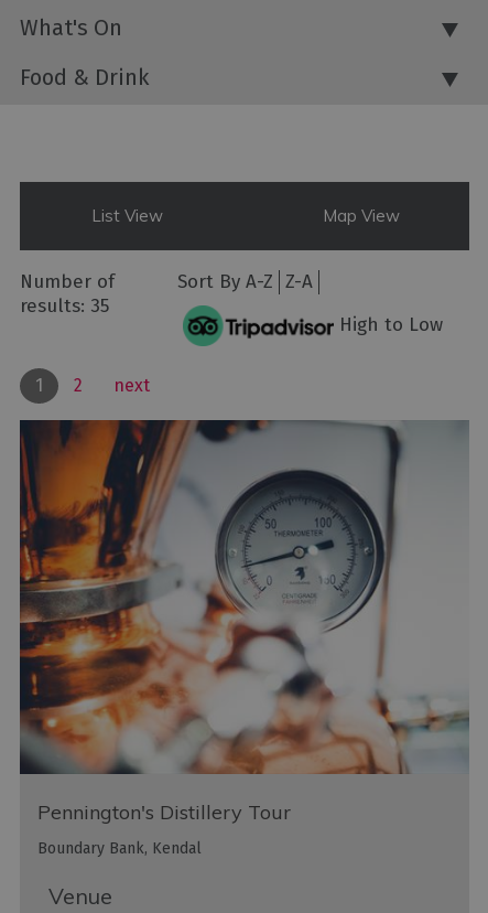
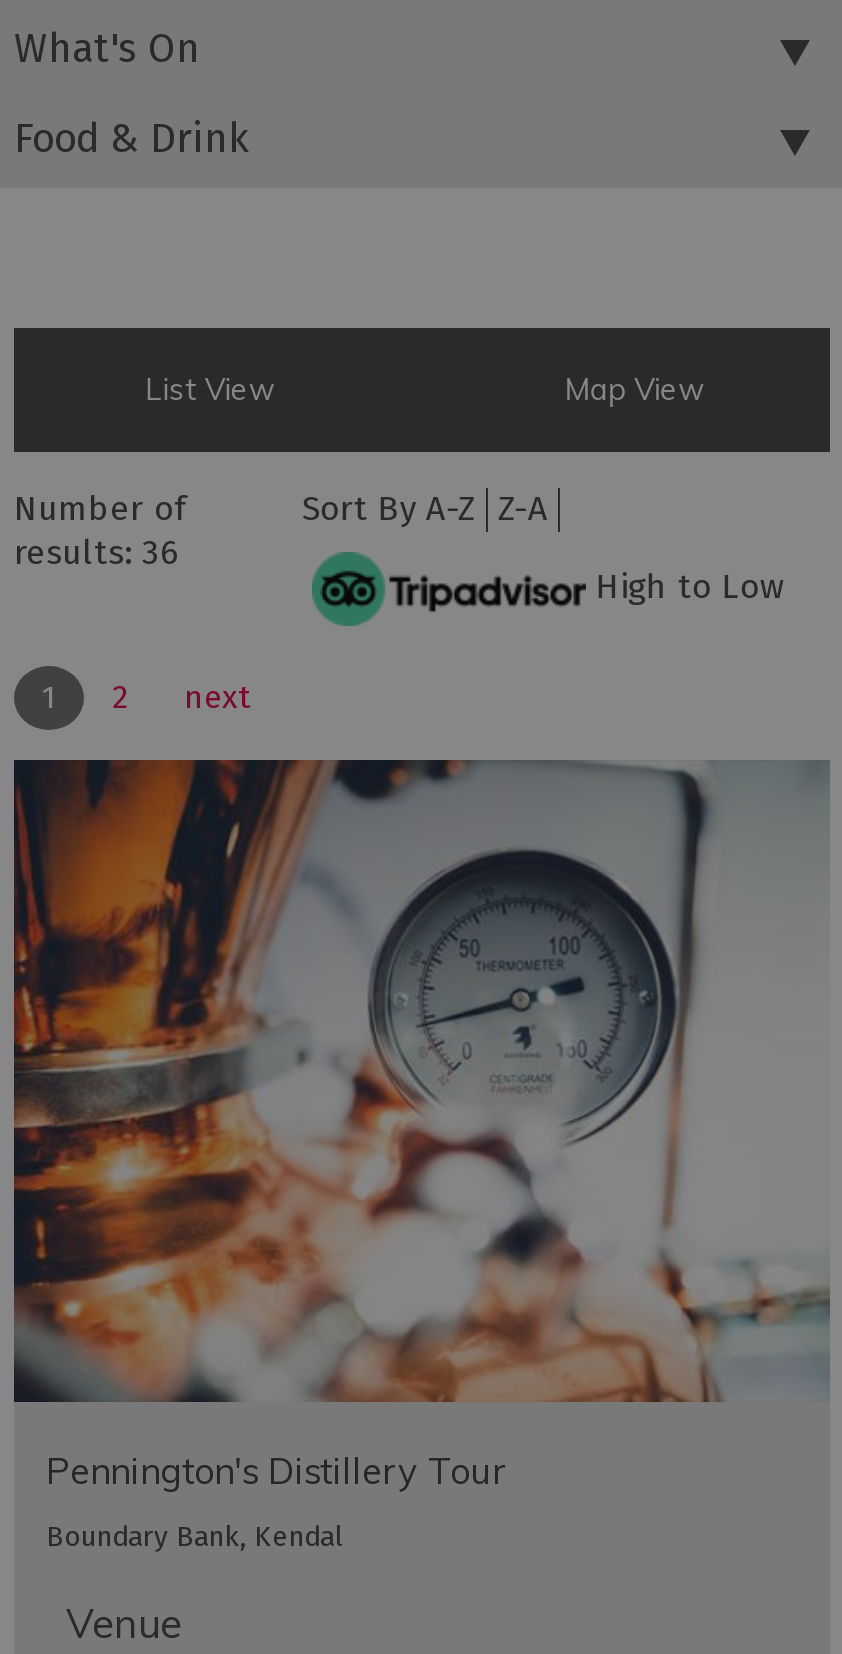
- results: 35
+ results: 36
